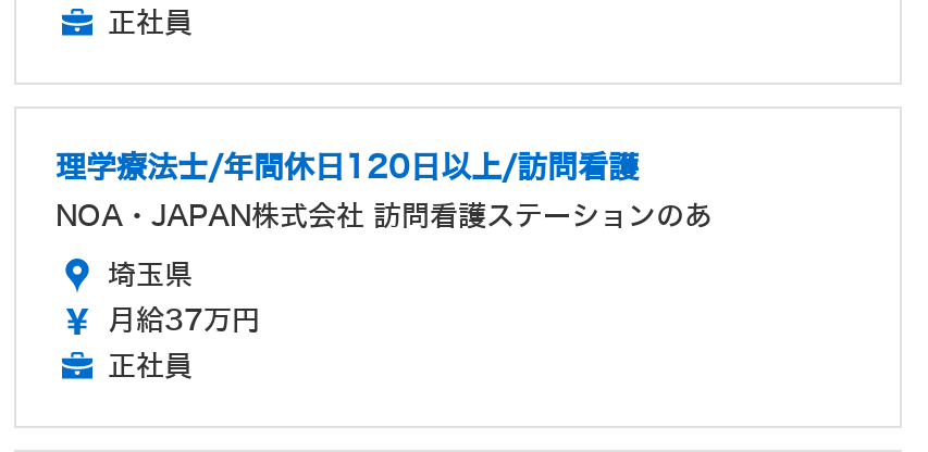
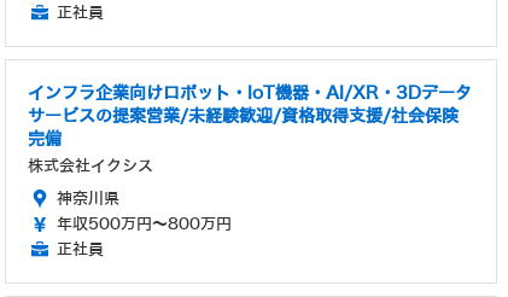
- 理学療法士/年間休日120日以上/訪問看護
+ インフラ企業向けロボット・IoT機器・AI/XR・3Dデータ
+ サービスの提案営業/未経験歓迎/資格取得支援/社会保険
+ 完備

- NOA・JAPAN株式会社 訪問看護ステーションのあ
+ 株式会社イクシス

- 埼玉県
- 月給37万円
+ 神奈川県
+ 年収500万円～800万円
